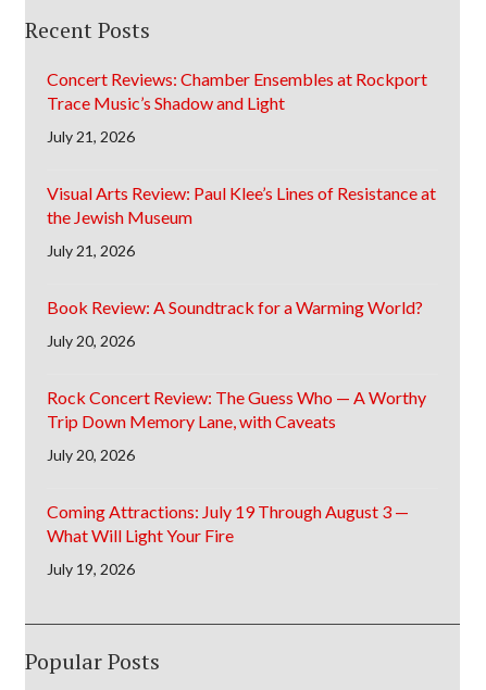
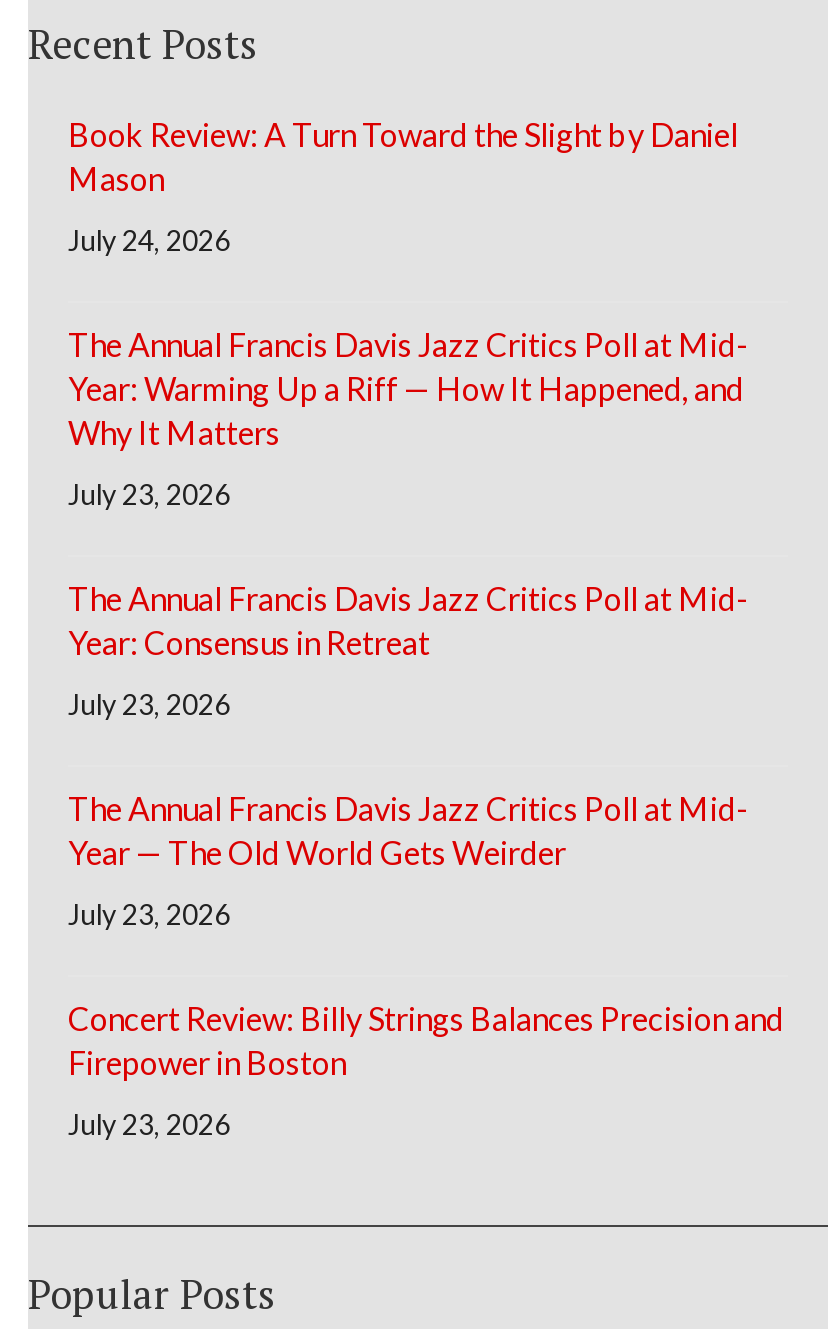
- Concert Reviews: Chamber Ensembles at Rockport
- Trace Music’s Shadow and Light
+ Book Review: A Turn Toward the Slight by Daniel
+ Mason

- July 21, 2026
+ July 24, 2026

- Visual Arts Review: Paul Klee’s Lines of Resistance at
- the Jewish Museum
+ The Annual Francis Davis Jazz Critics Poll at Mid-
+ Year: Warming Up a Riff — How It Happened, and
+ Why It Matters

- July 21, 2026
+ July 23, 2026

- Book Review: A Soundtrack for a Warming World?
+ The Annual Francis Davis Jazz Critics Poll at Mid-
+ Year: Consensus in Retreat

- July 20, 2026
+ July 23, 2026

- Rock Concert Review: The Guess Who — A Worthy
- Trip Down Memory Lane, with Caveats
+ The Annual Francis Davis Jazz Critics Poll at Mid-
+ Year — The Old World Gets Weirder

- July 20, 2026
+ July 23, 2026

- Coming Attractions: July 19 Through August 3 —
- What Will Light Your Fire
+ Concert Review: Billy Strings Balances Precision and
+ Firepower in Boston

- July 19, 2026
+ July 23, 2026
